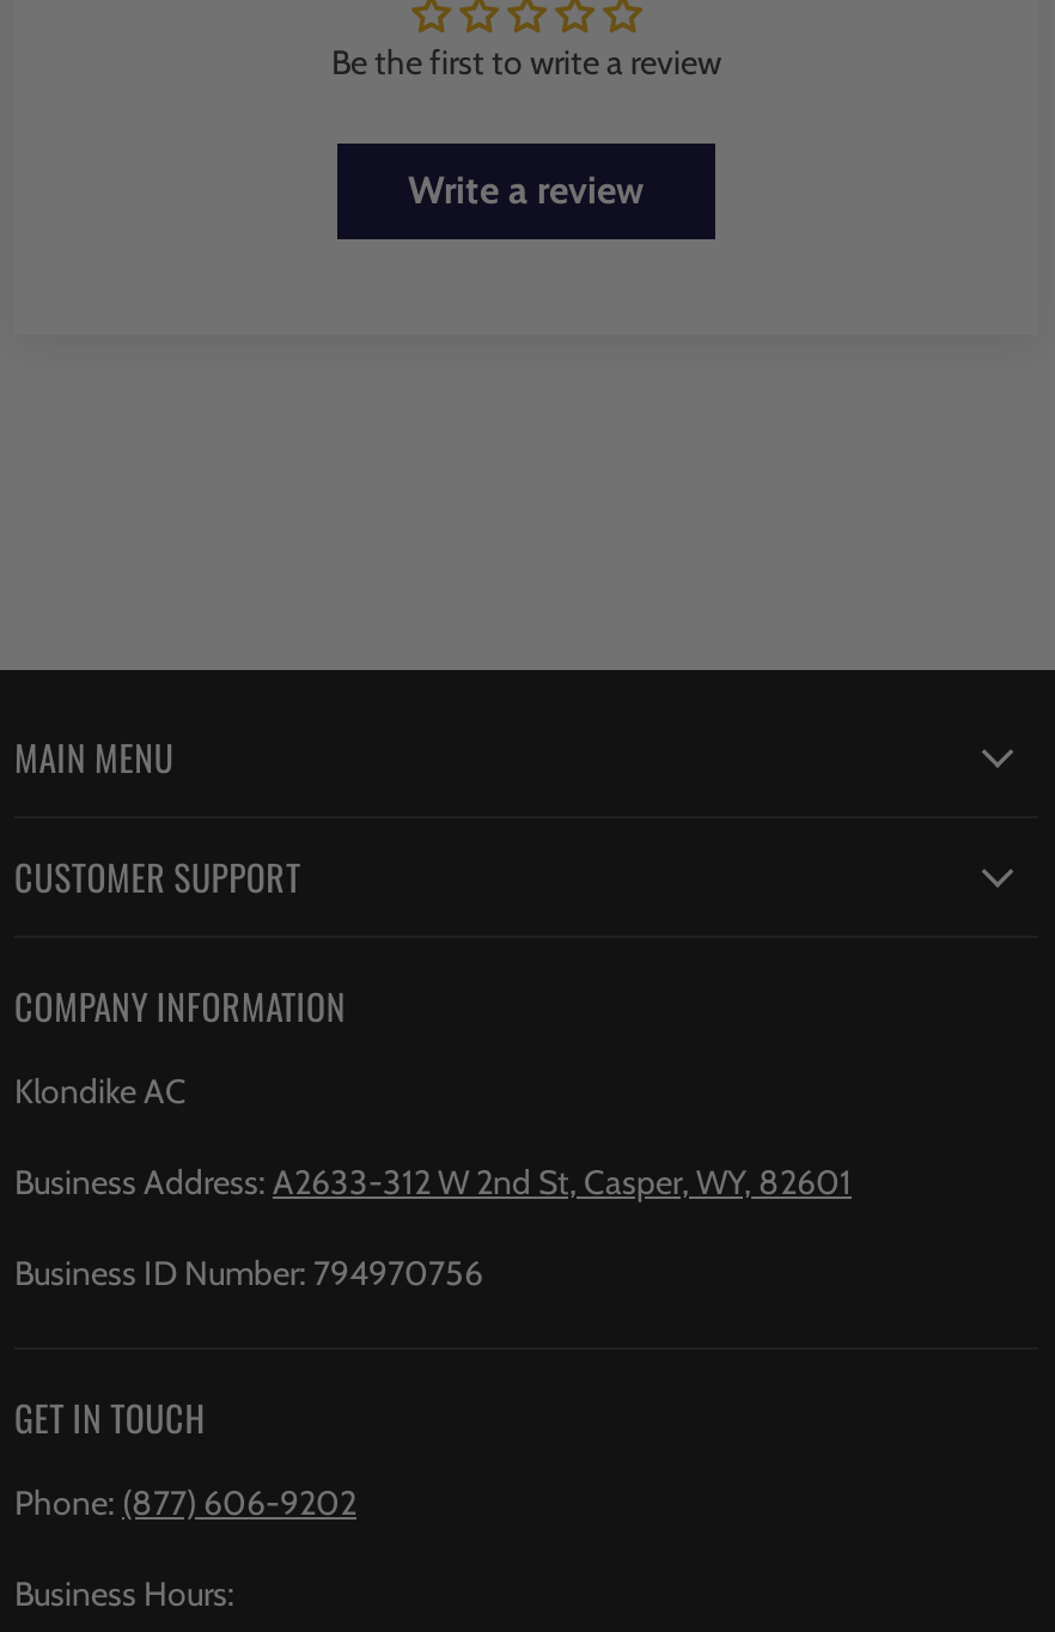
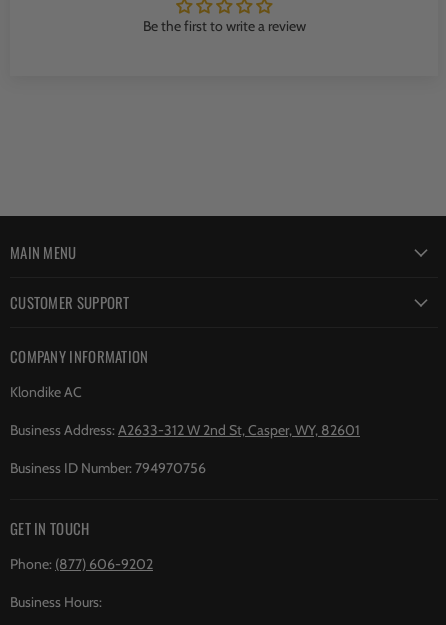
- Write a review
